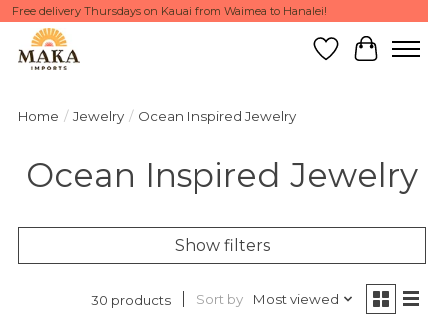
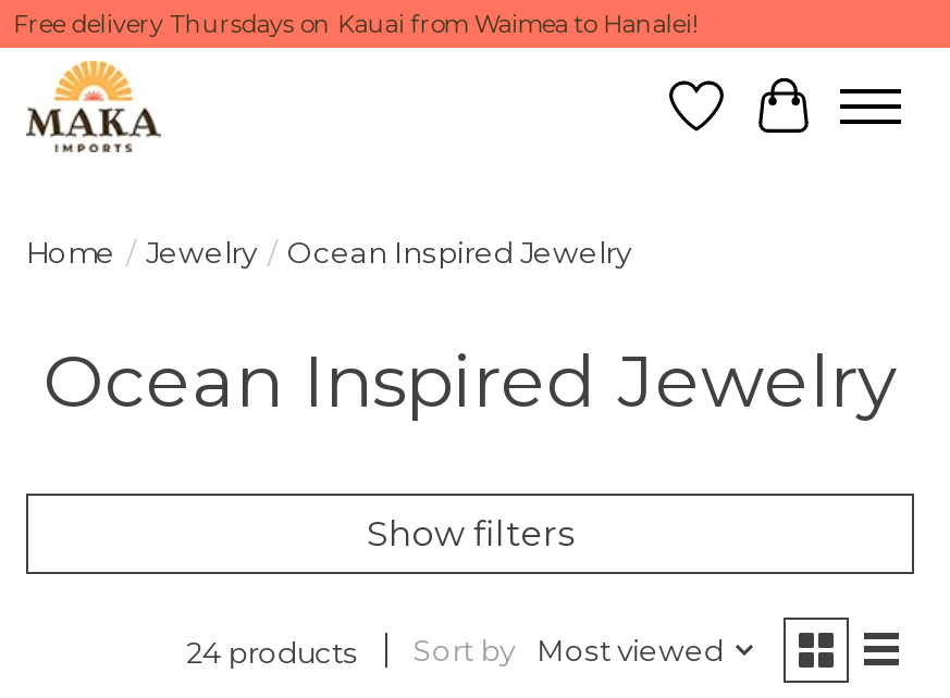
- 30 products Sort by Most viewed
+ 24 products Sort by Most viewed
